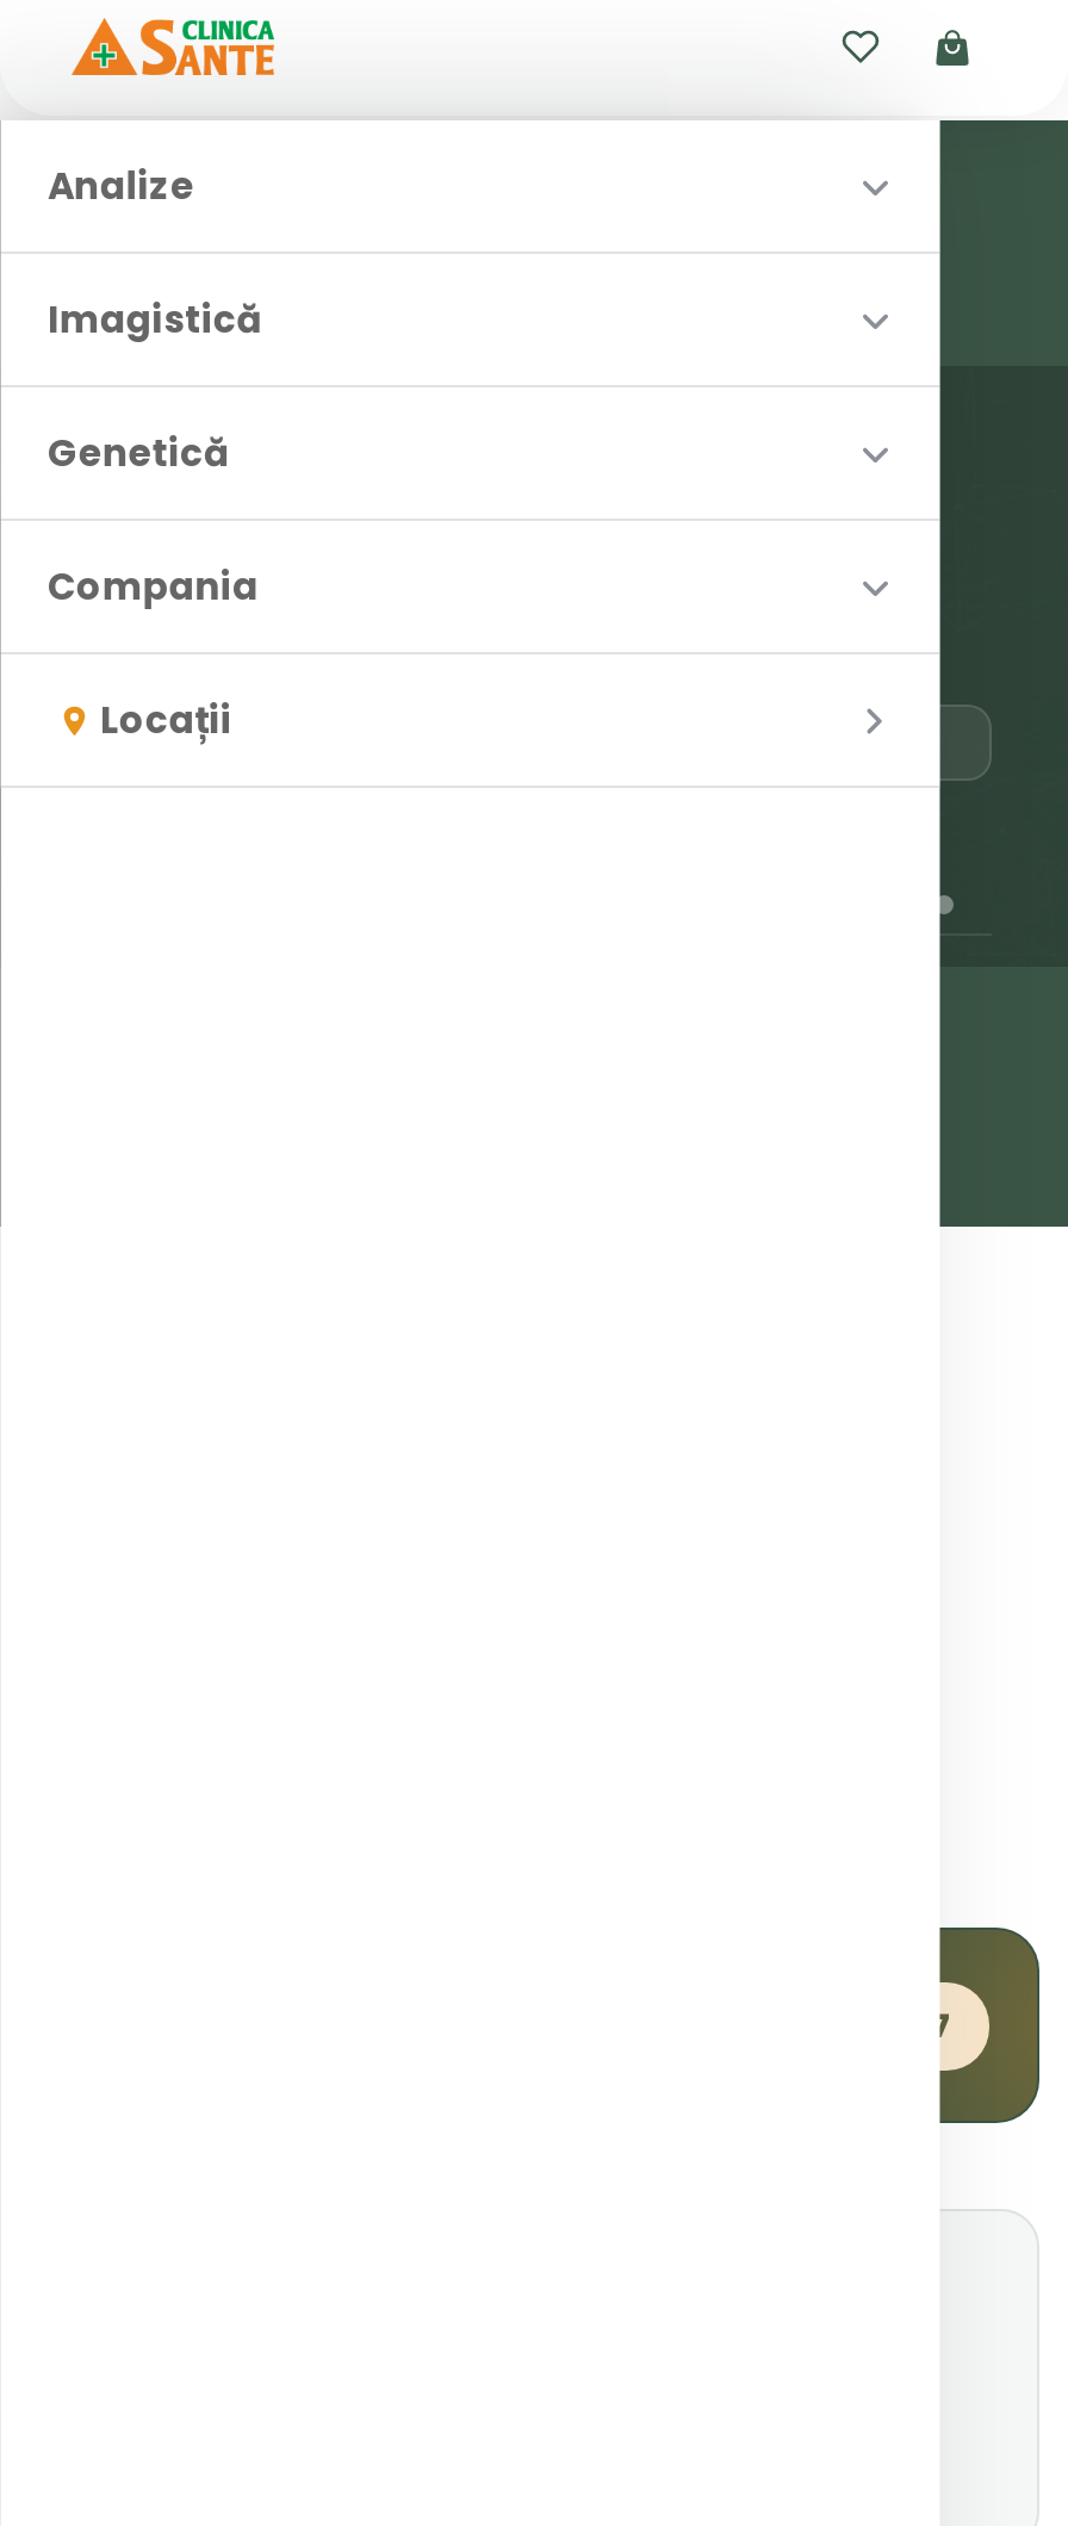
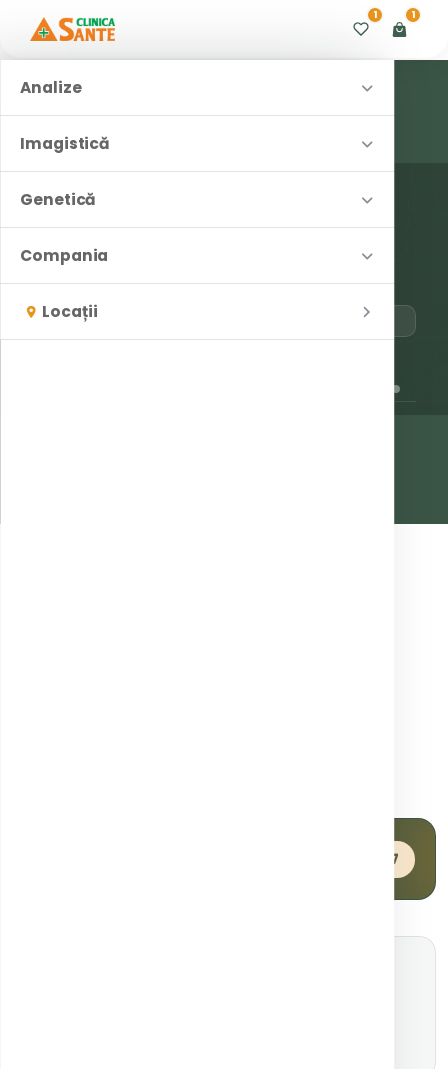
+ 1
+ 1
